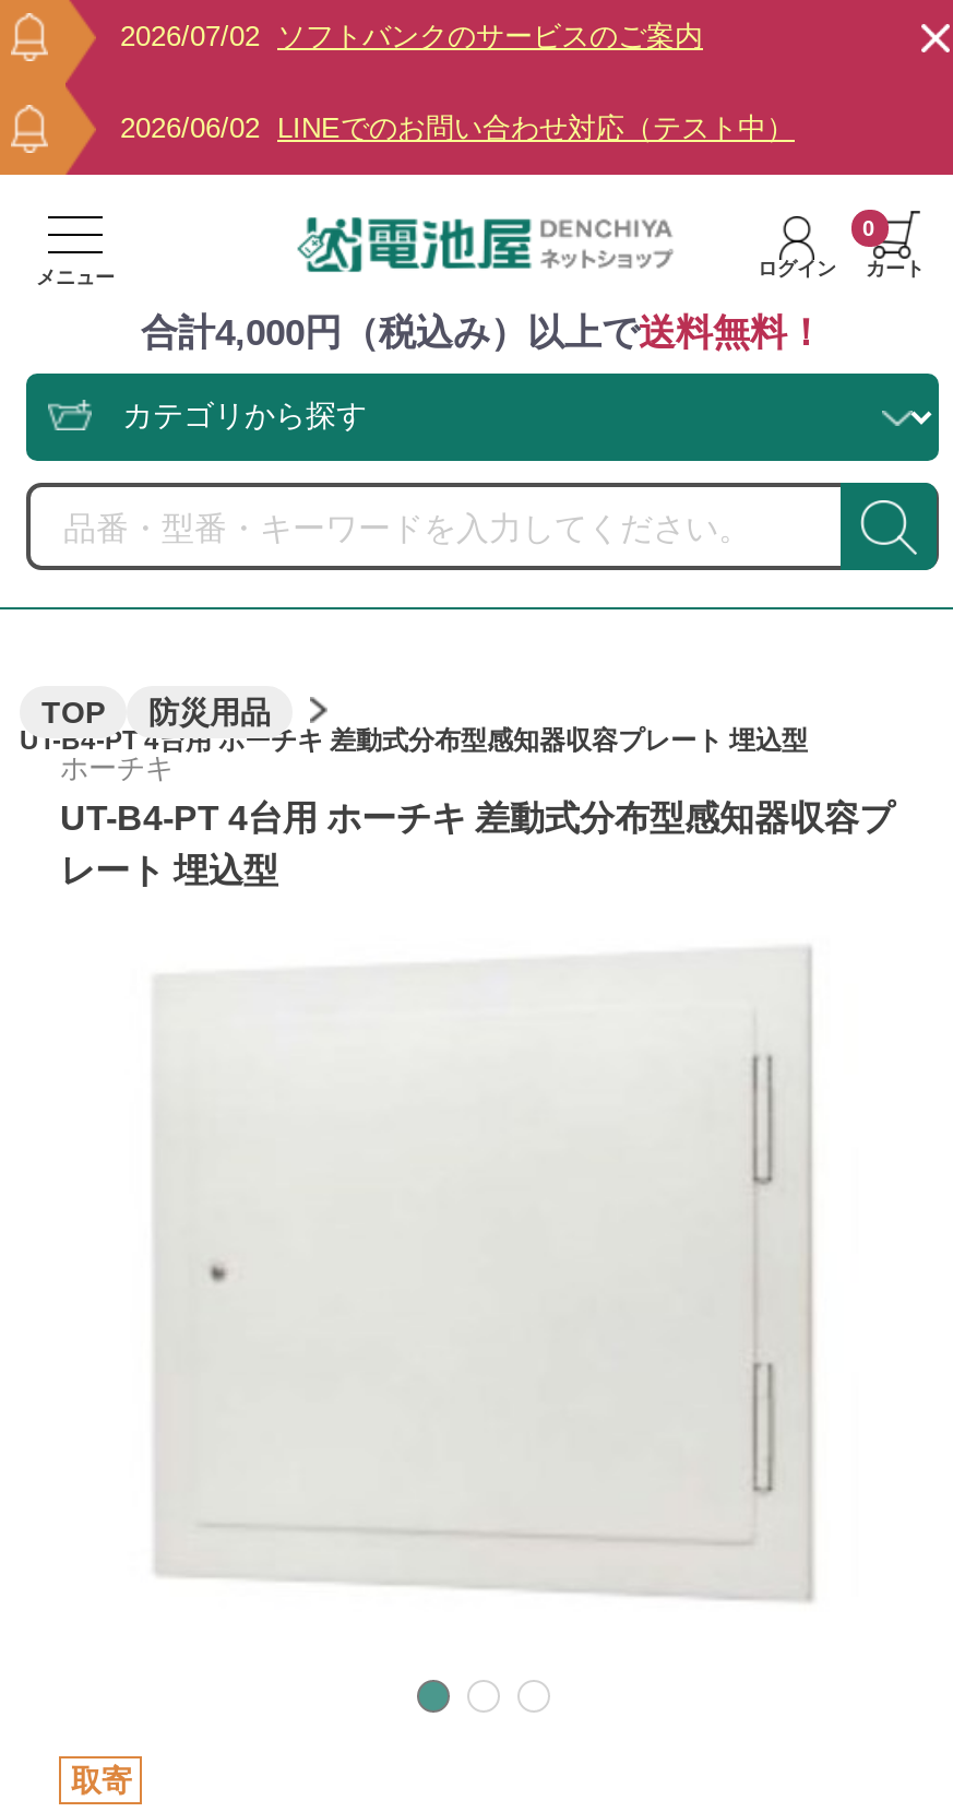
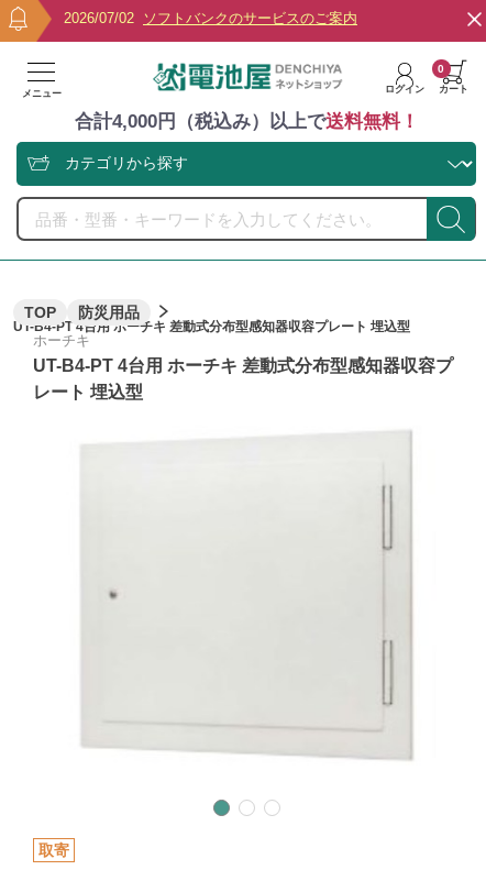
- 2026/06/02 LINEでのお問い合わせ対応（テスト中）
